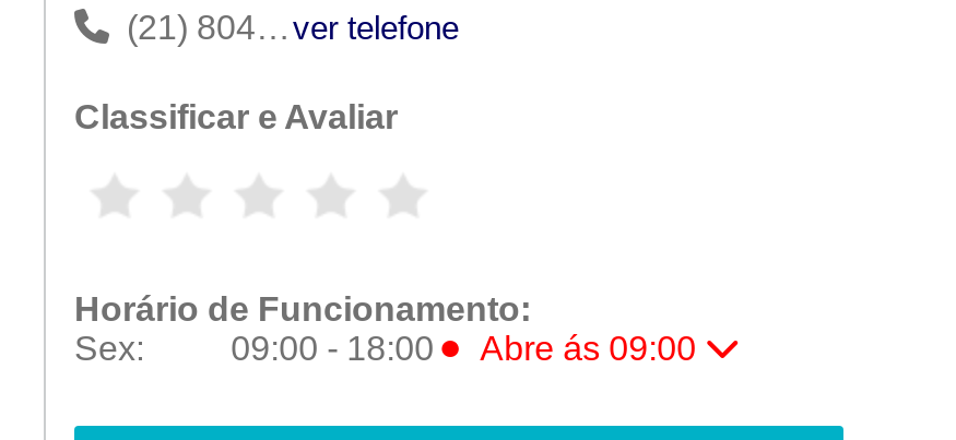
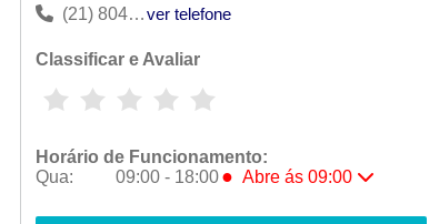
- Sex:
+ Qua:
